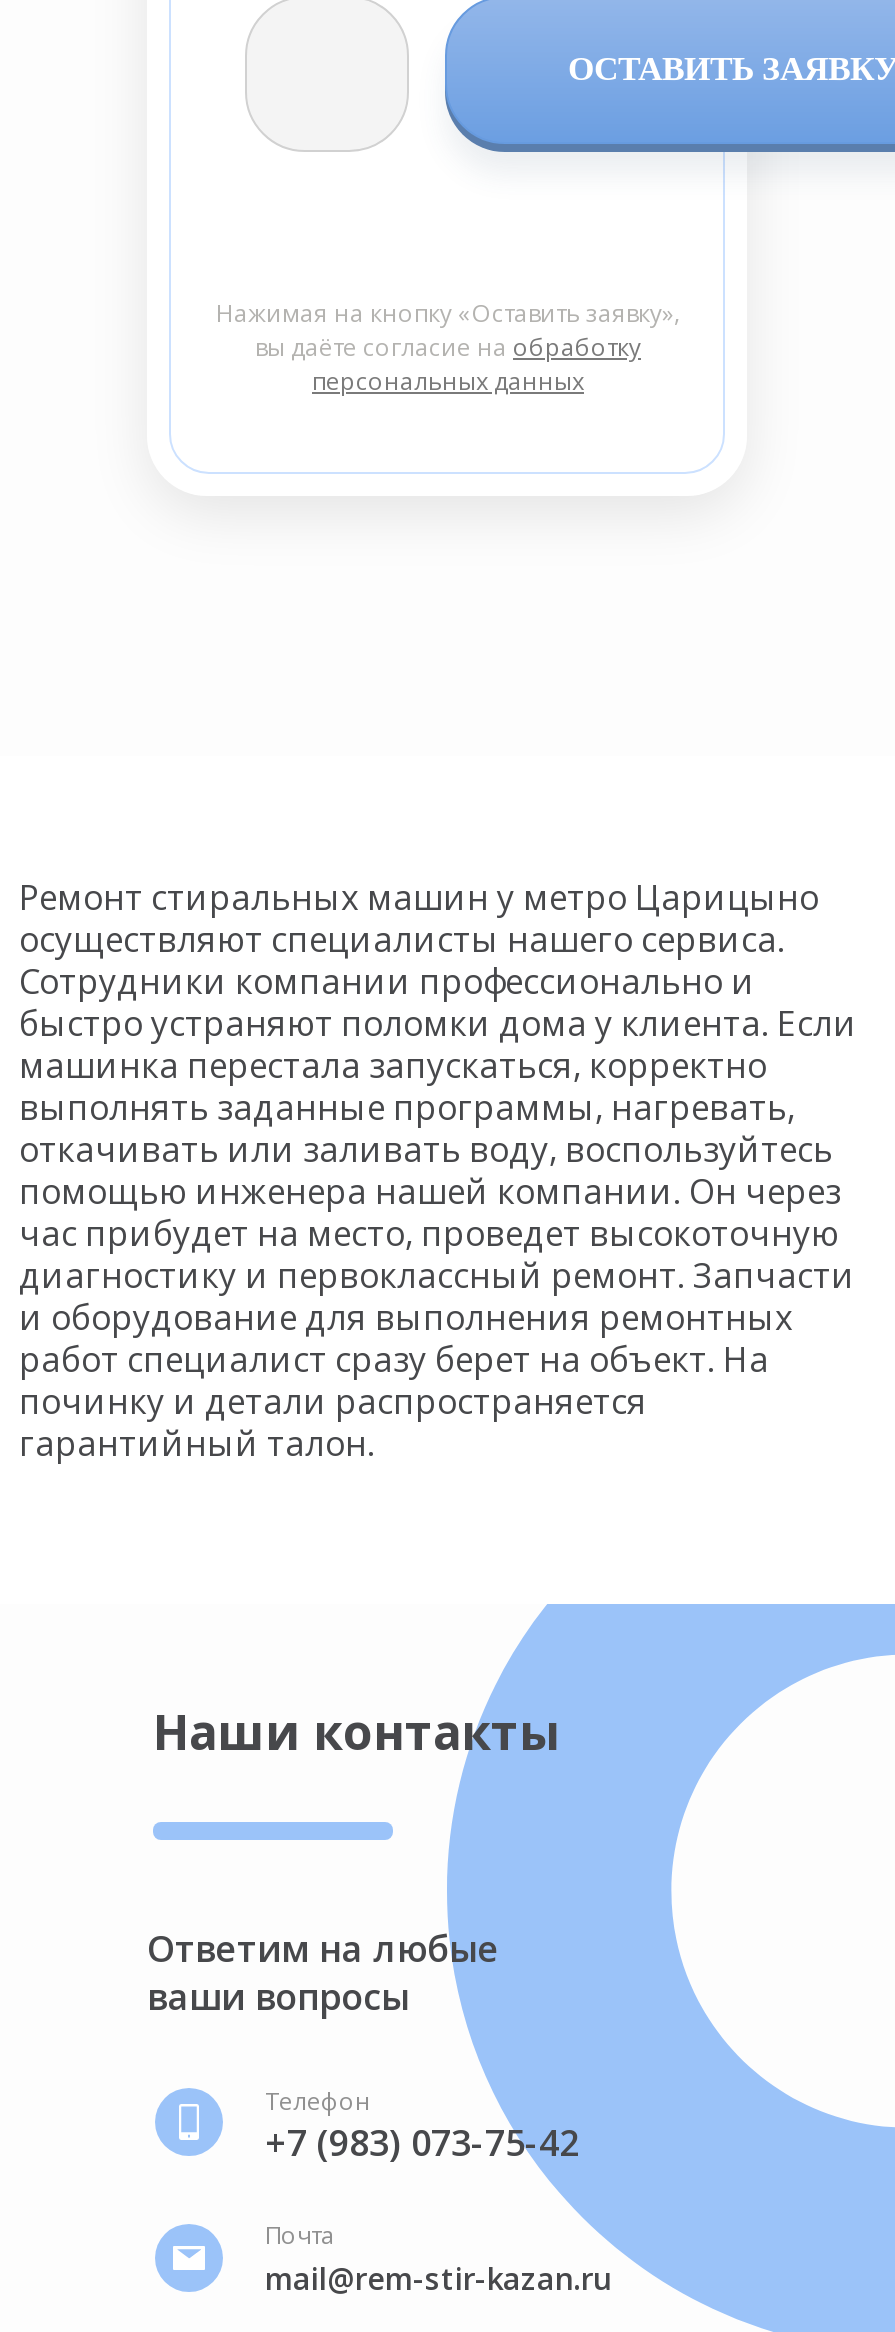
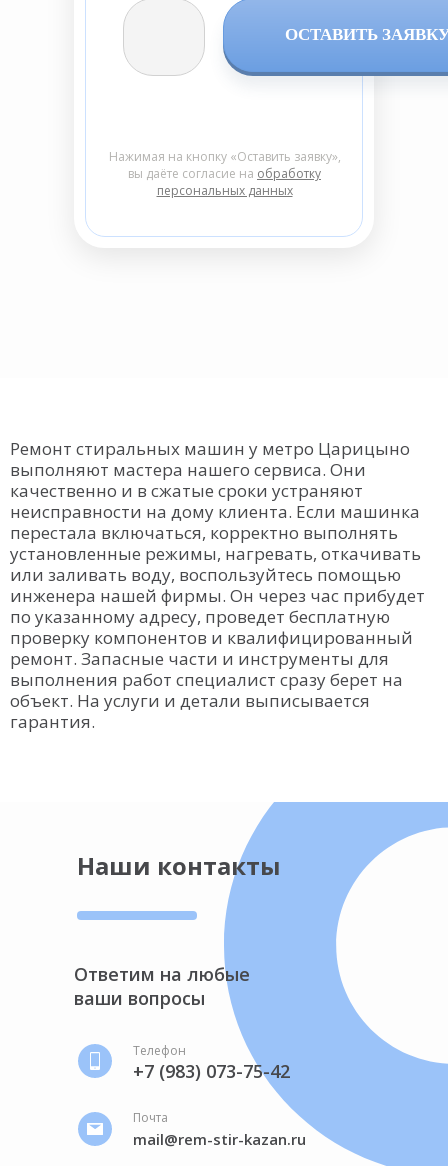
- осуществляют специалисты нашего сервиса.
- Сотрудники компании профессионально и
- быстро устраняют поломки дома у клиента. Если
- машинка перестала запускаться, корректно
- выполнять заданные программы, нагревать,
- откачивать или заливать воду, воспользуйтесь
- помощью инженера нашей компании. Он через
- час прибудет на место, проведет высокоточную
- диагностику и первоклассный ремонт. Запчасти
- и оборудование для выполнения ремонтных
- работ специалист сразу берет на объект. На
- починку и детали распространяется
- гарантийный талон.
+ выполняют мастера нашего сервиса. Они
+ качественно и в сжатые сроки устраняют
+ неисправности на дому клиента. Если машинка
+ перестала включаться, корректно выполнять
+ установленные режимы, нагревать, откачивать
+ или заливать воду, воспользуйтесь помощью
+ инженера нашей фирмы. Он через час прибудет
+ по указанному адресу, проведет бесплатную
+ проверку компонентов и квалифицированный
+ ремонт. Запасные части и инструменты для
+ выполнения работ специалист сразу берет на
+ объект. На услуги и детали выписывается
+ гарантия.
